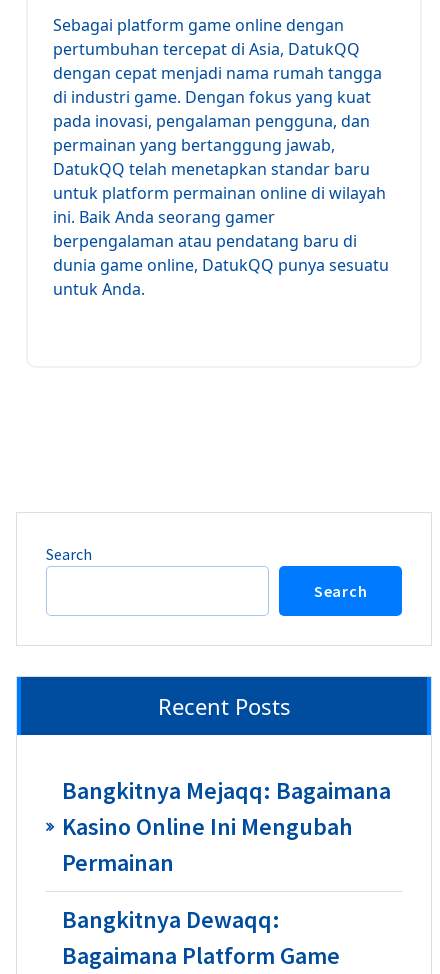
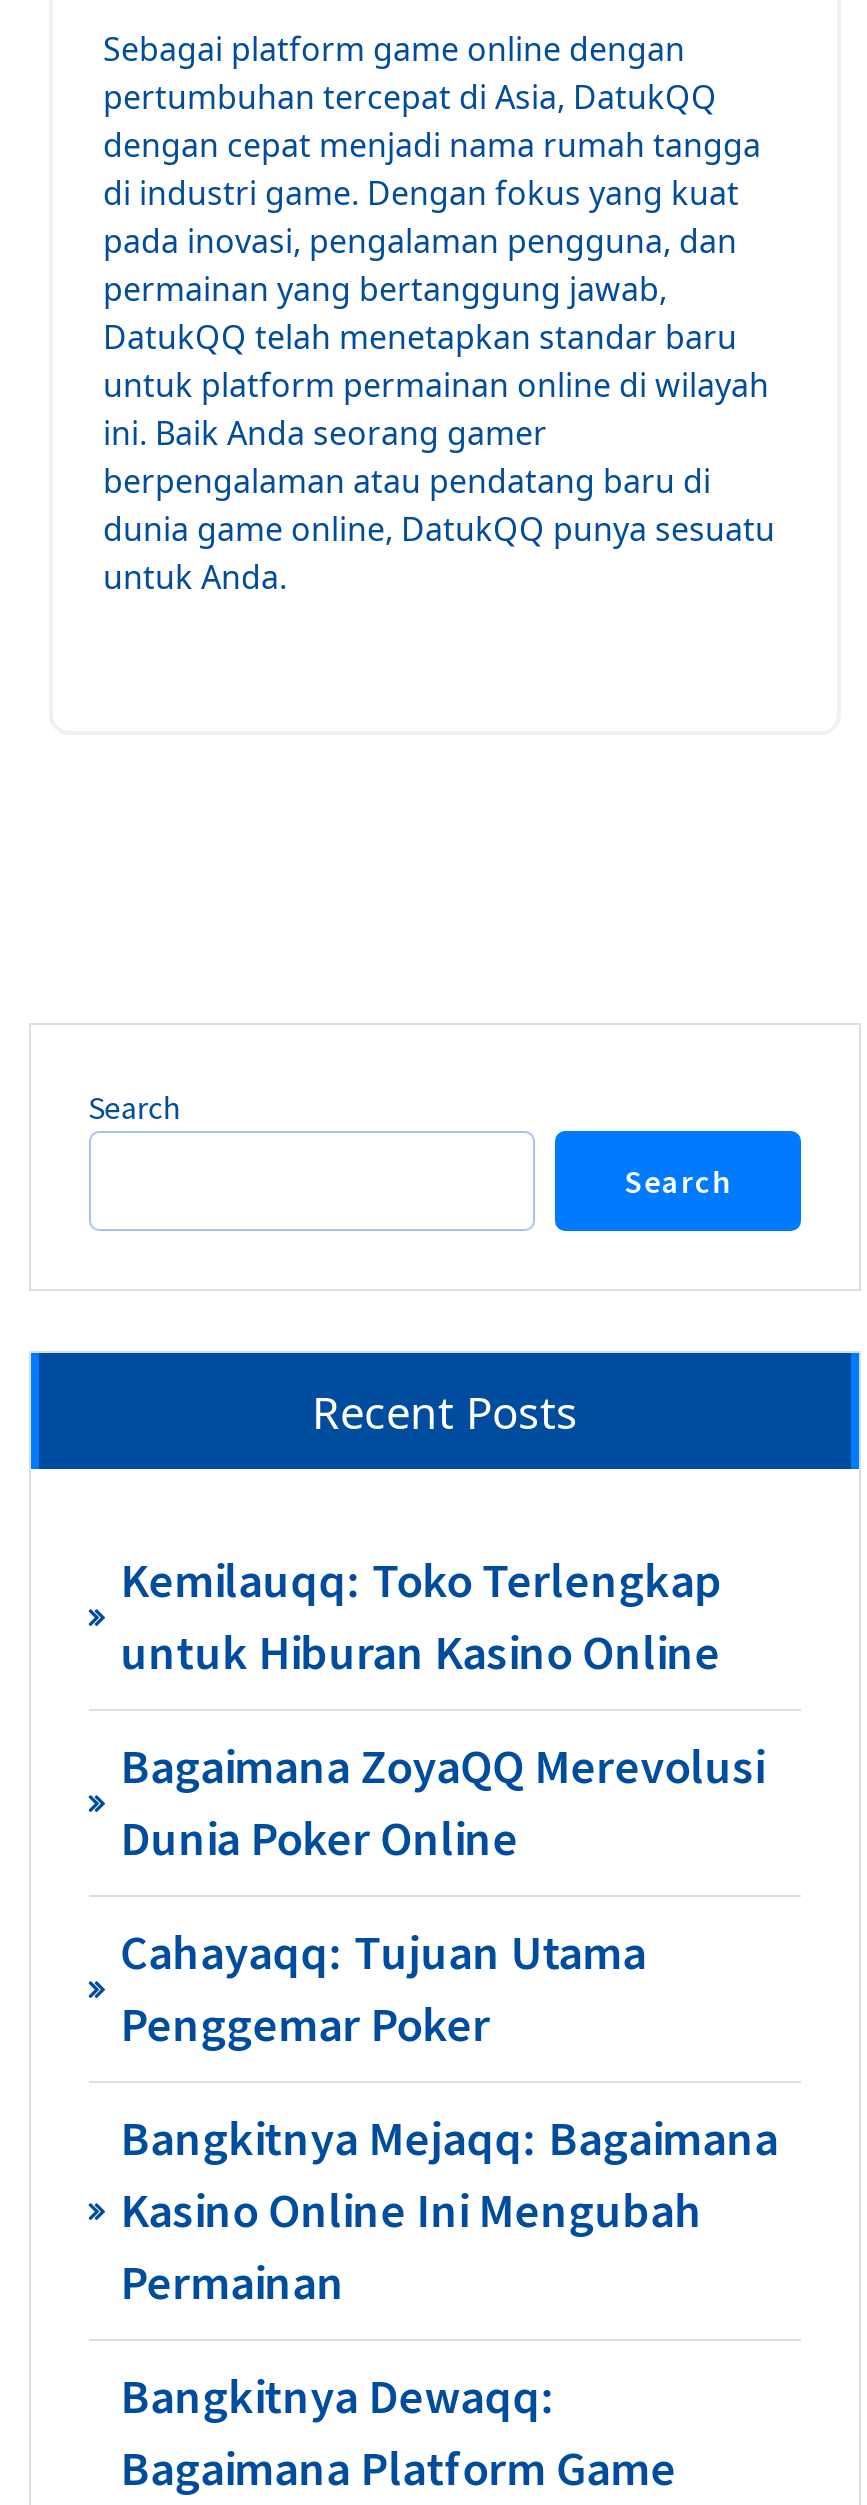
+ Kemilauqq: Toko Terlengkap
+ untuk Hiburan Kasino Online
+ Bagaimana ZoyaQQ Merevolusi
+ Dunia Poker Online
+ Cahayaqq: Tujuan Utama
+ Penggemar Poker
